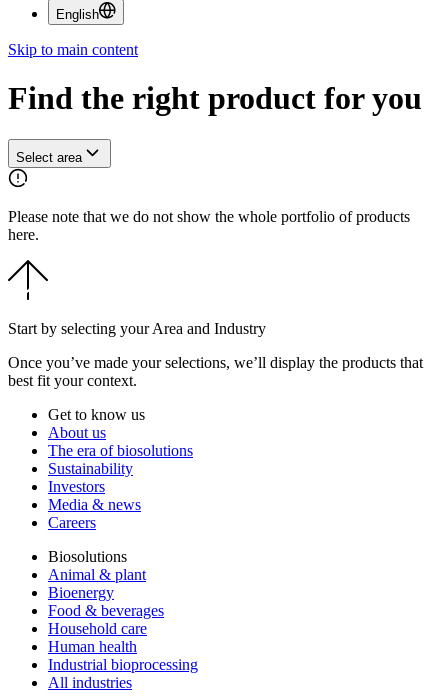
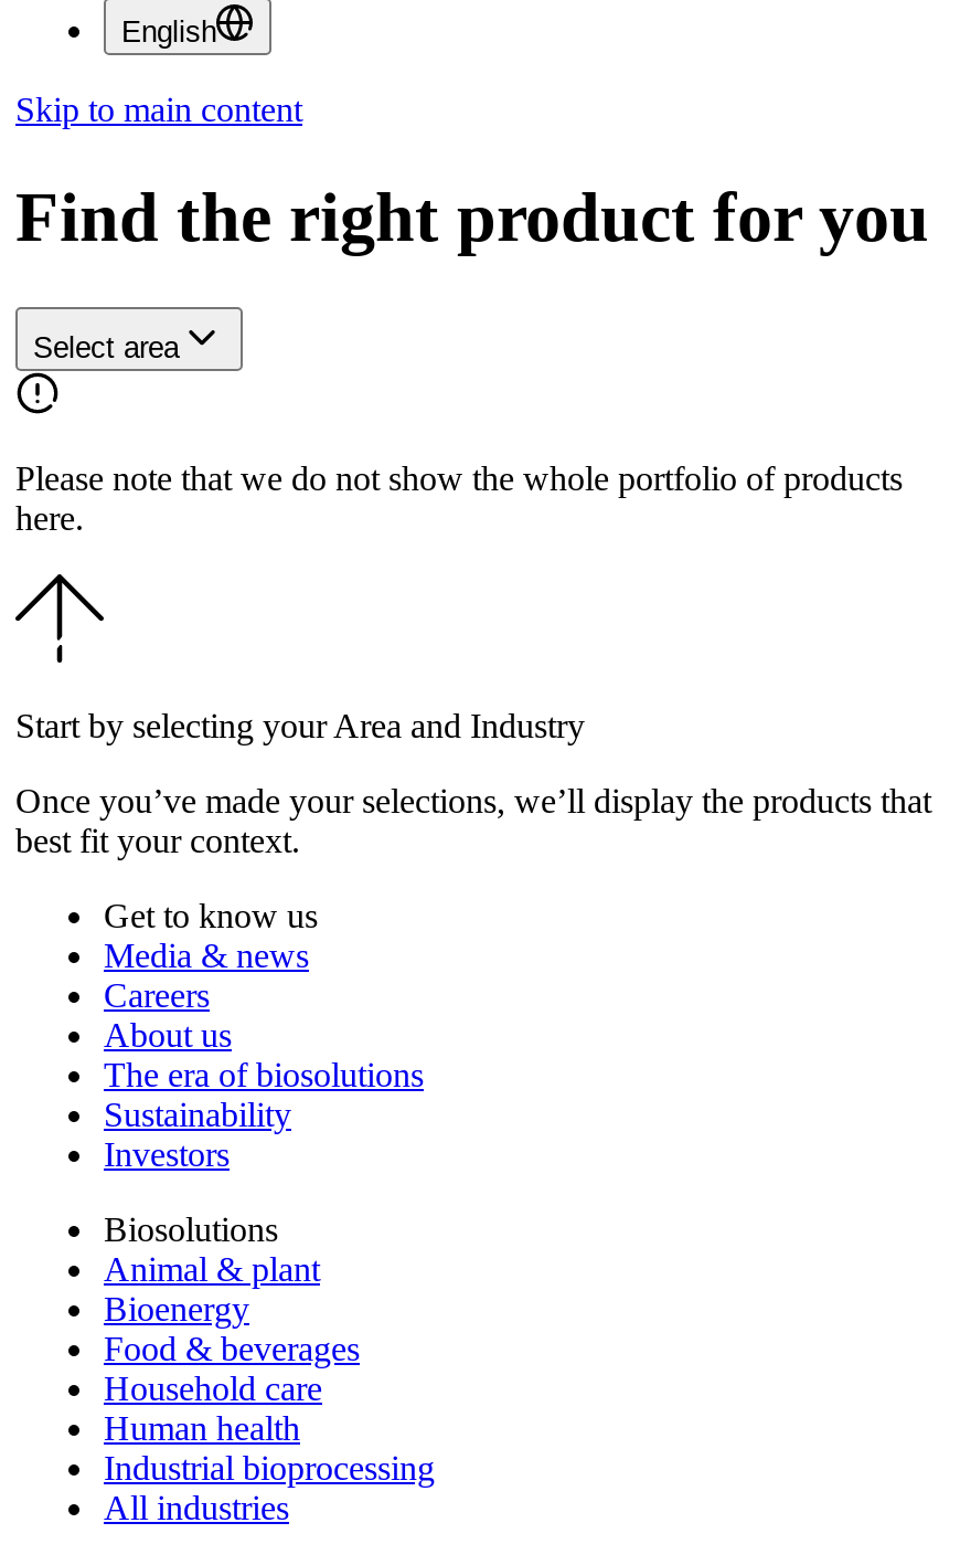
moved down: About us | The era of biosolutions | Sustainability | Investors

moved up: Media & news | Careers
